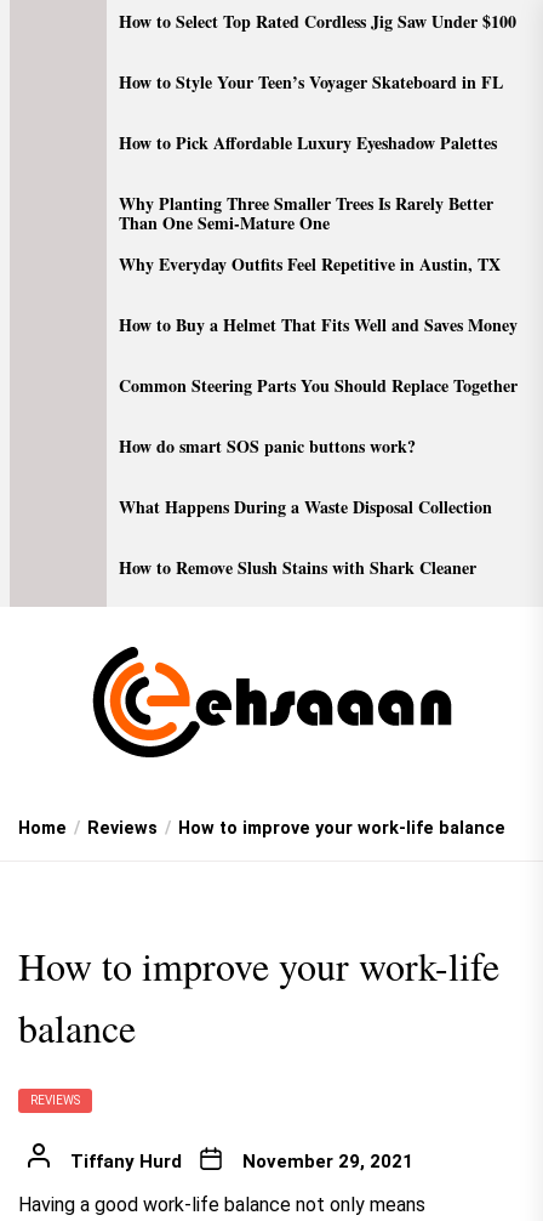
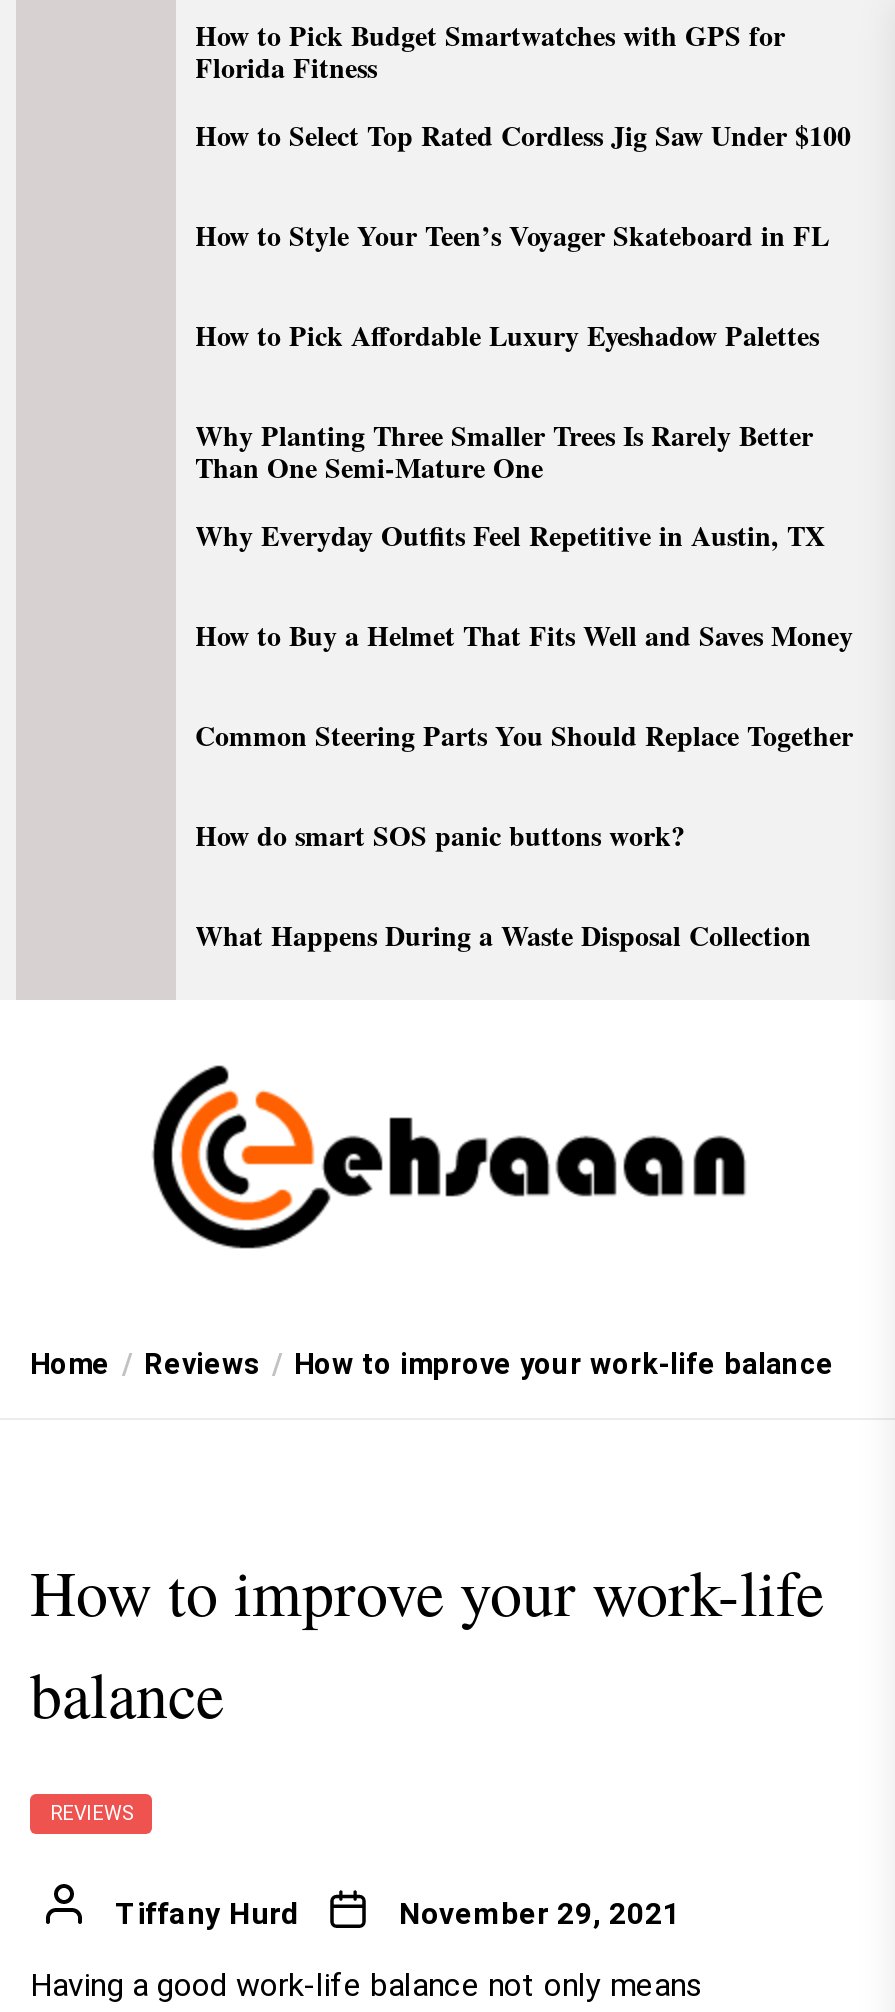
moved down: How to Select Top Rated Cordless Jig Saw Under $100 | How to Style Your Teen’s Voyager Skateboard in FL | How to Pick Affordable Luxury Eyeshadow Palettes | ... | How do smart SOS panic buttons work? | What Happens During a Waste Disposal Collection

+ How to Pick Budget Smartwatches with GPS for
+ Florida Fitness

- How to Remove Slush Stains with Shark Cleaner
